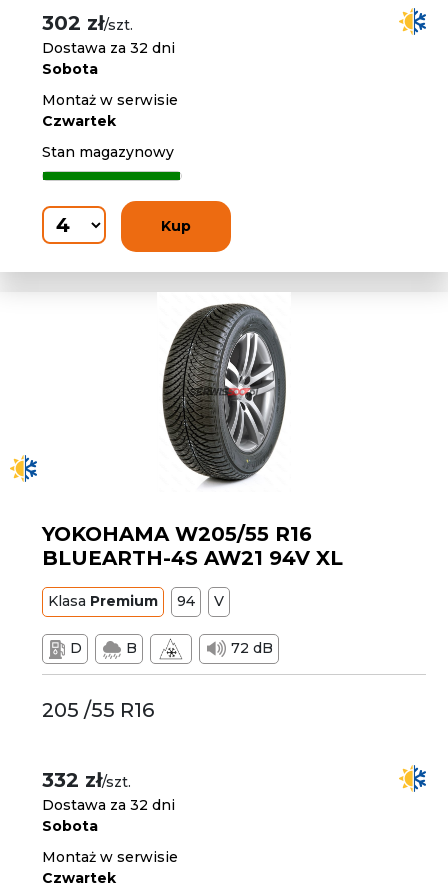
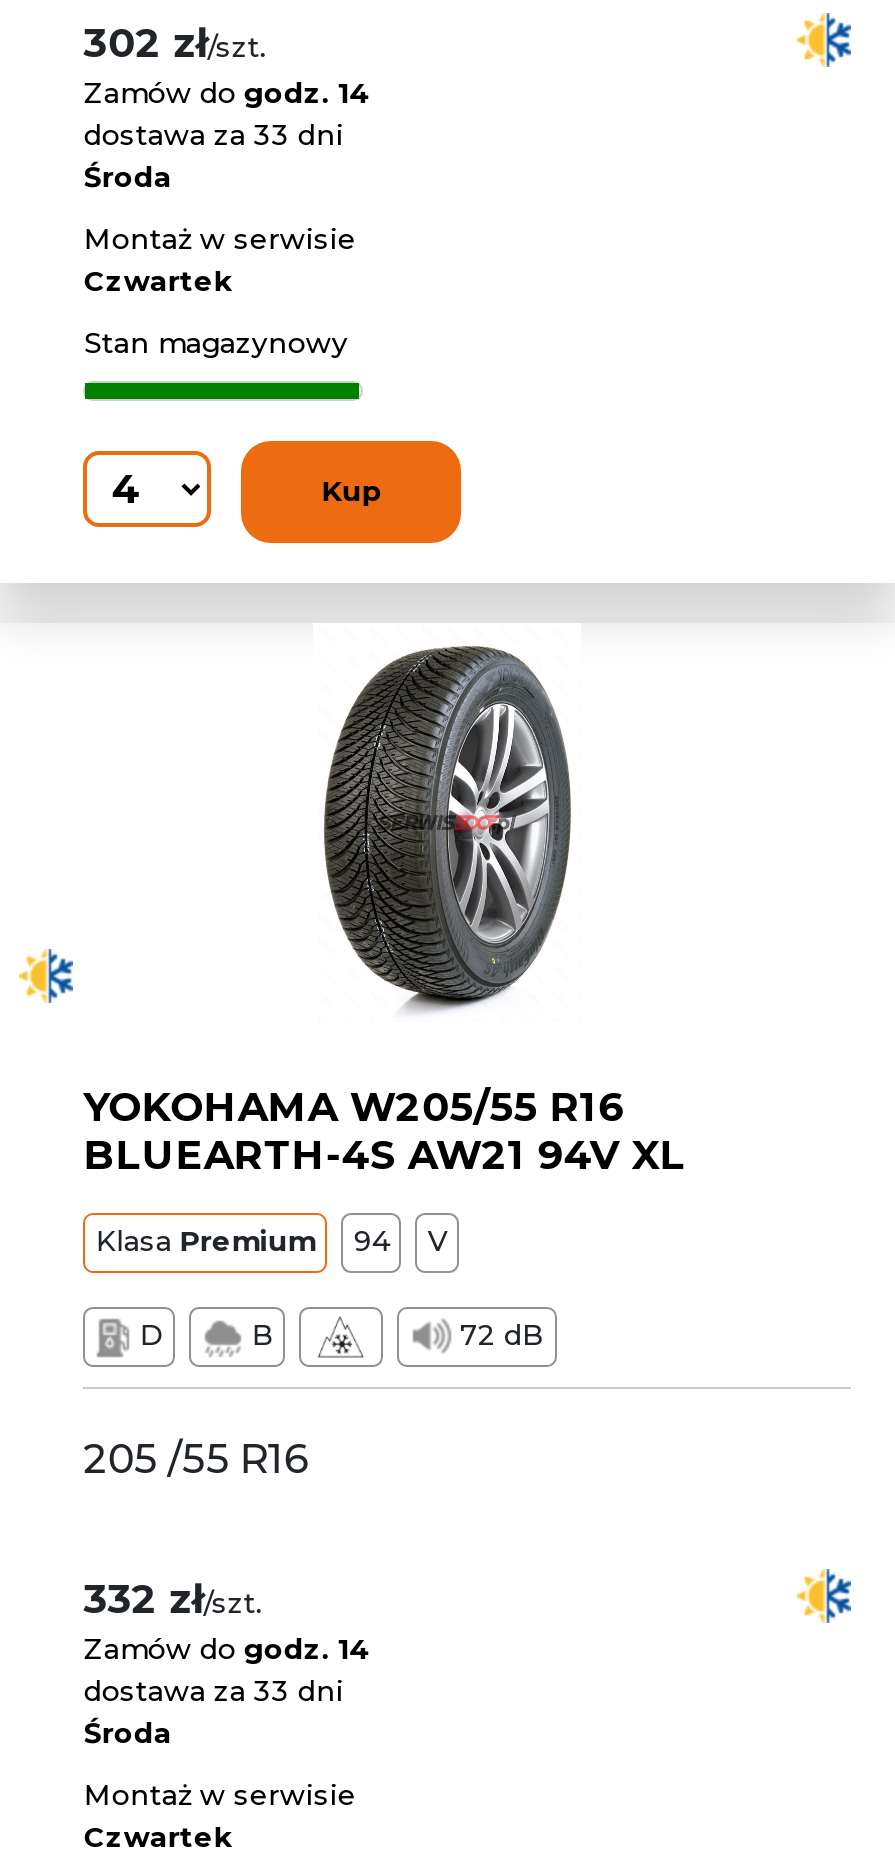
- Dostawa za 32 dni
- Sobota
+ Zamów do godz. 14
+ dostawa za 33 dni
+ Środa

- Dostawa za 32 dni
- Sobota
+ Zamów do godz. 14
+ dostawa za 33 dni
+ Środa
